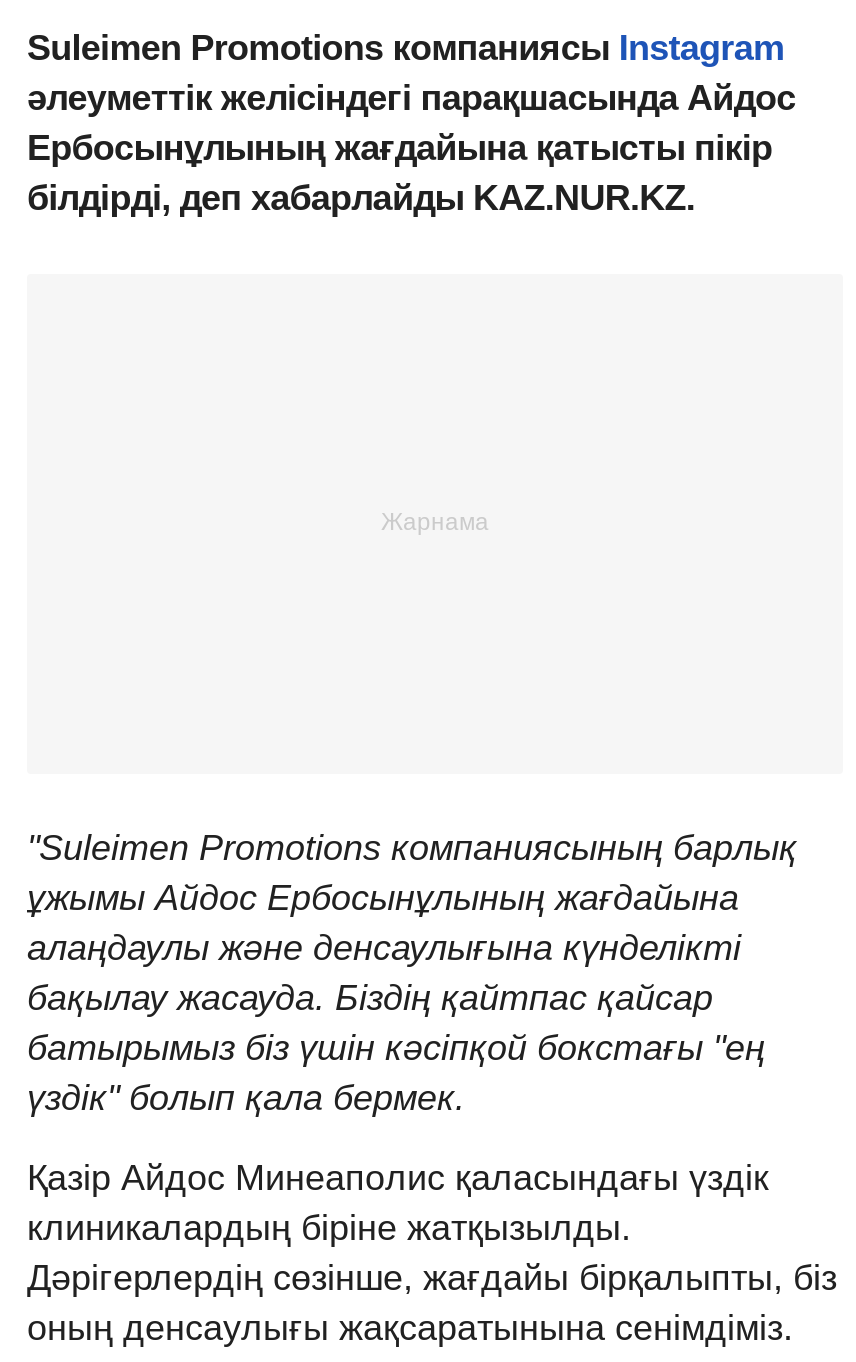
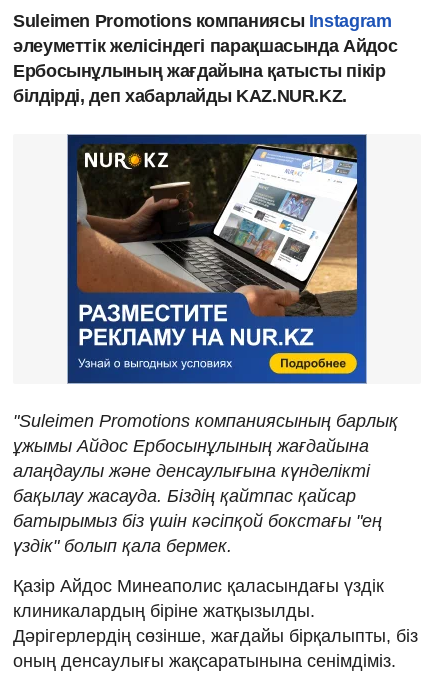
+ [image]
